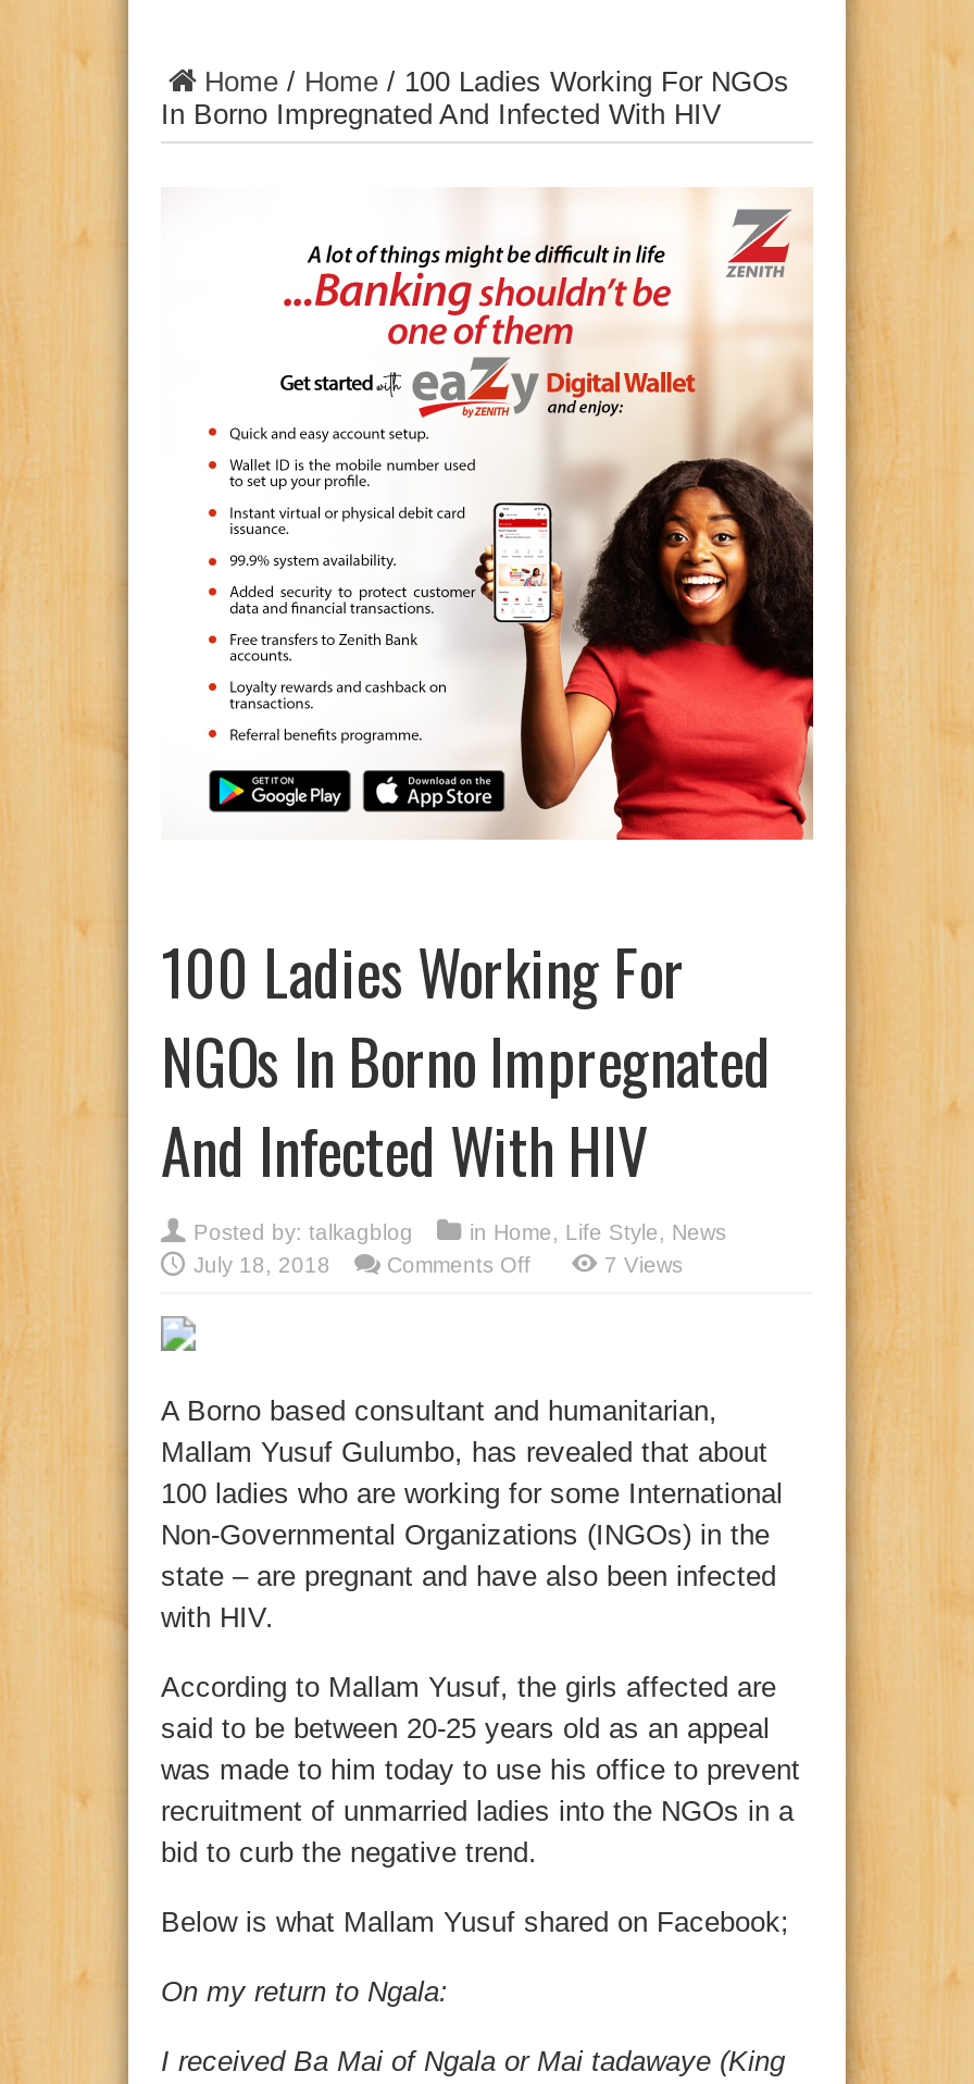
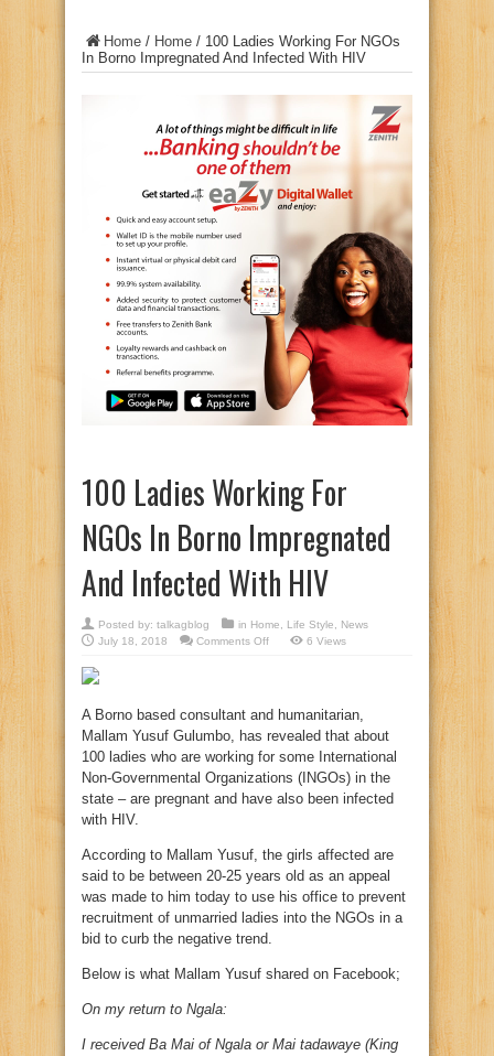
- 7 Views
+ 6 Views
